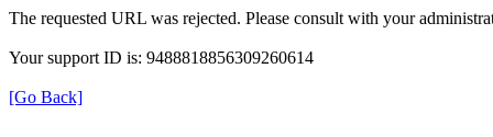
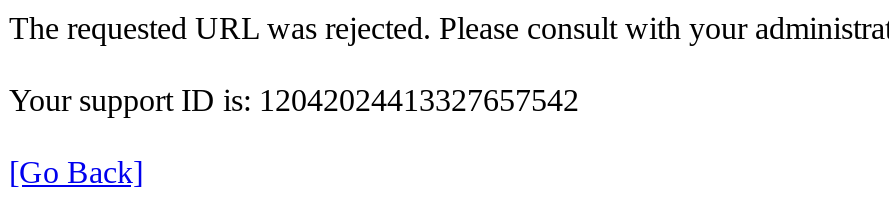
- Your support ID is: 9488818856309260614
+ Your support ID is: 12042024413327657542
